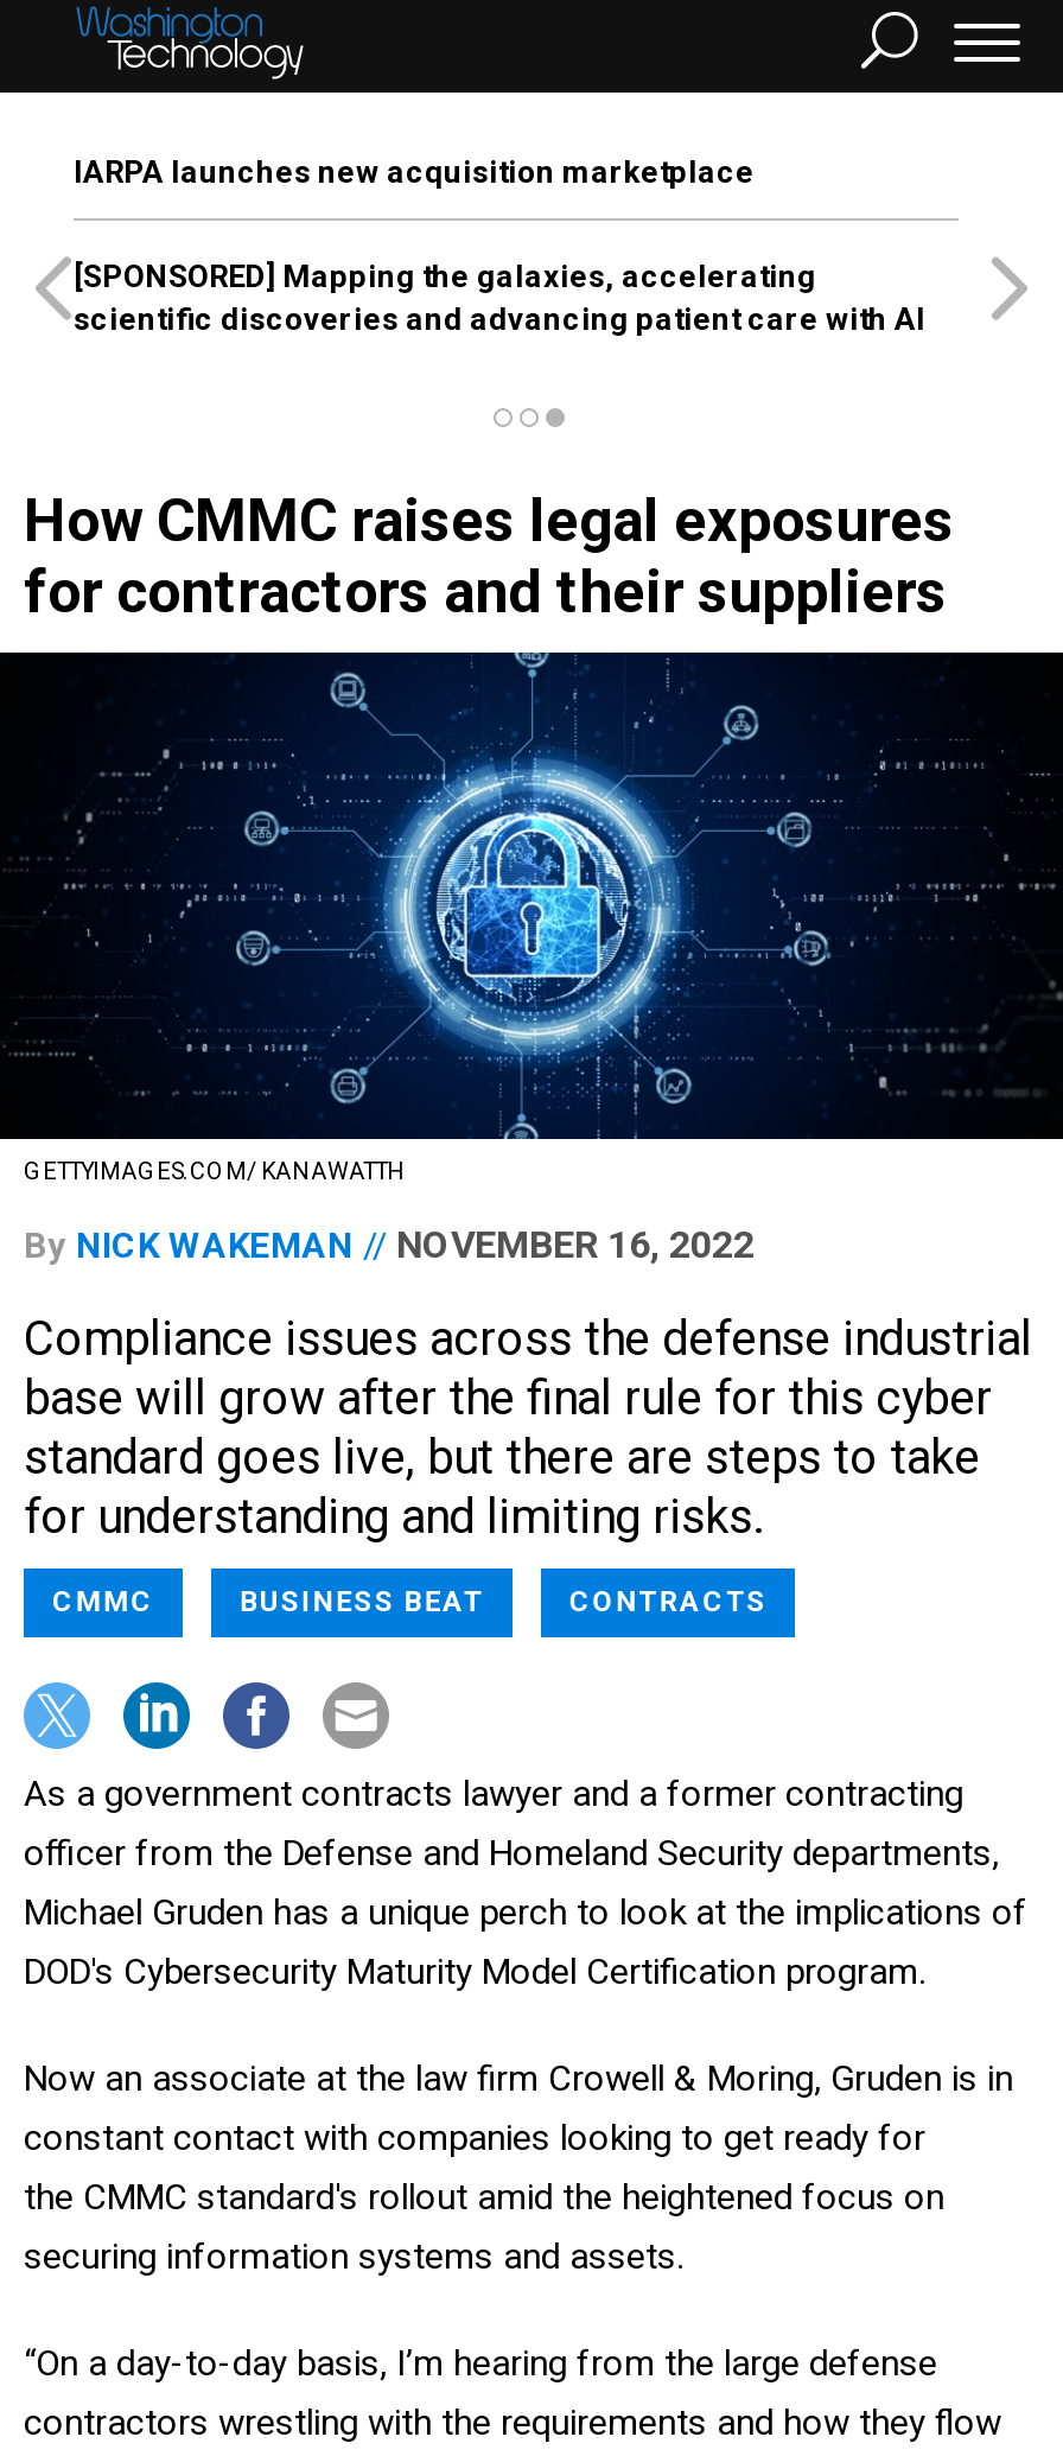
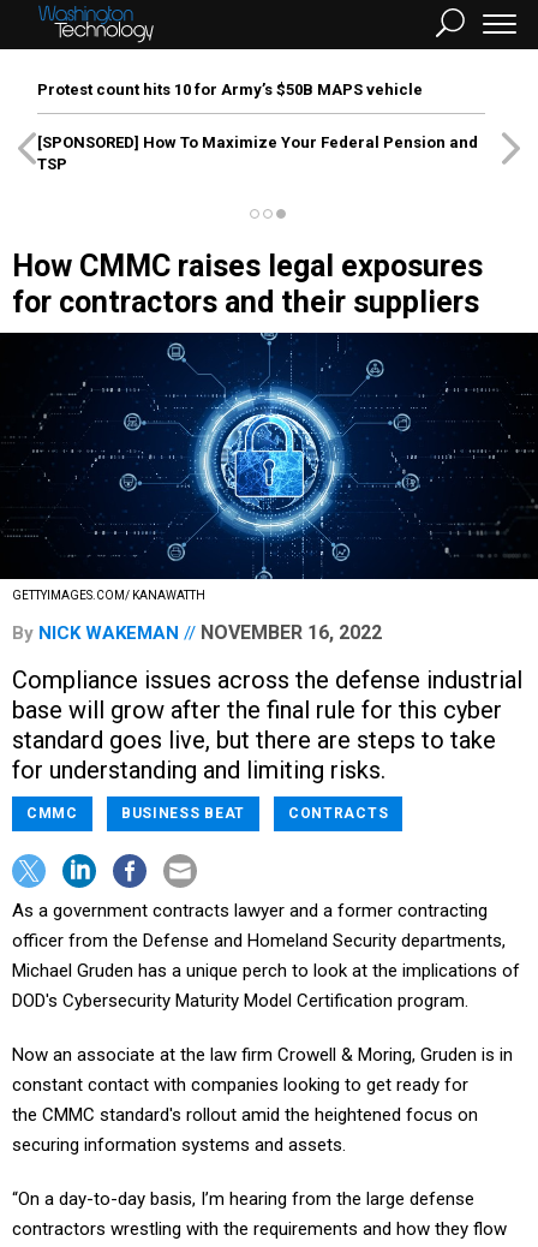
- IARPA launches new acquisition marketplace
+ Protest count hits 10 for Army’s $50B MAPS vehicle

- [SPONSORED] Mapping the galaxies, accelerating
- scientific discoveries and advancing patient care with AI
+ [SPONSORED] How To Maximize Your Federal Pension and
+ TSP
